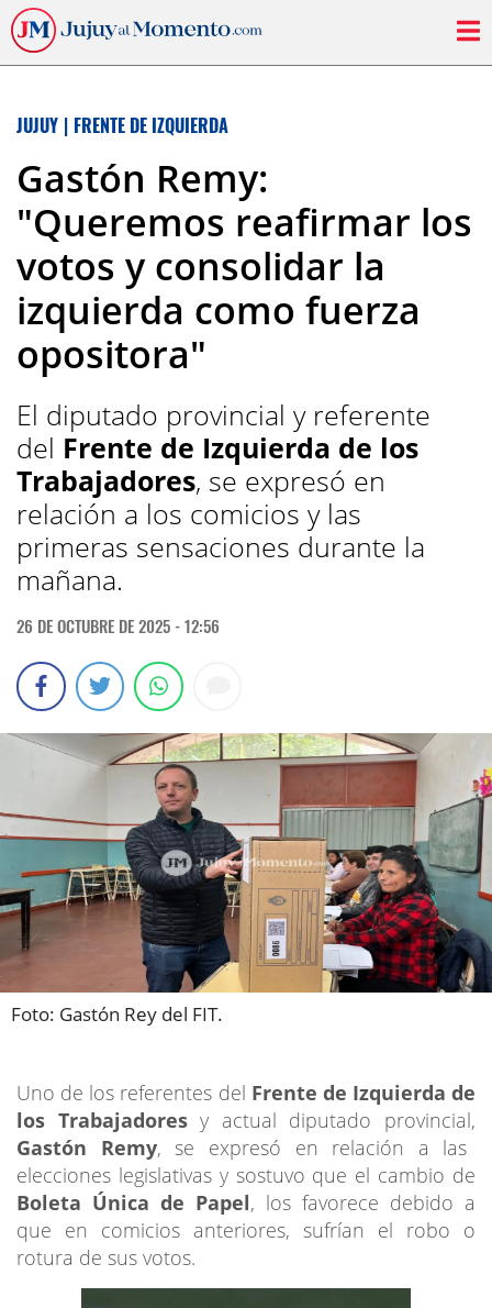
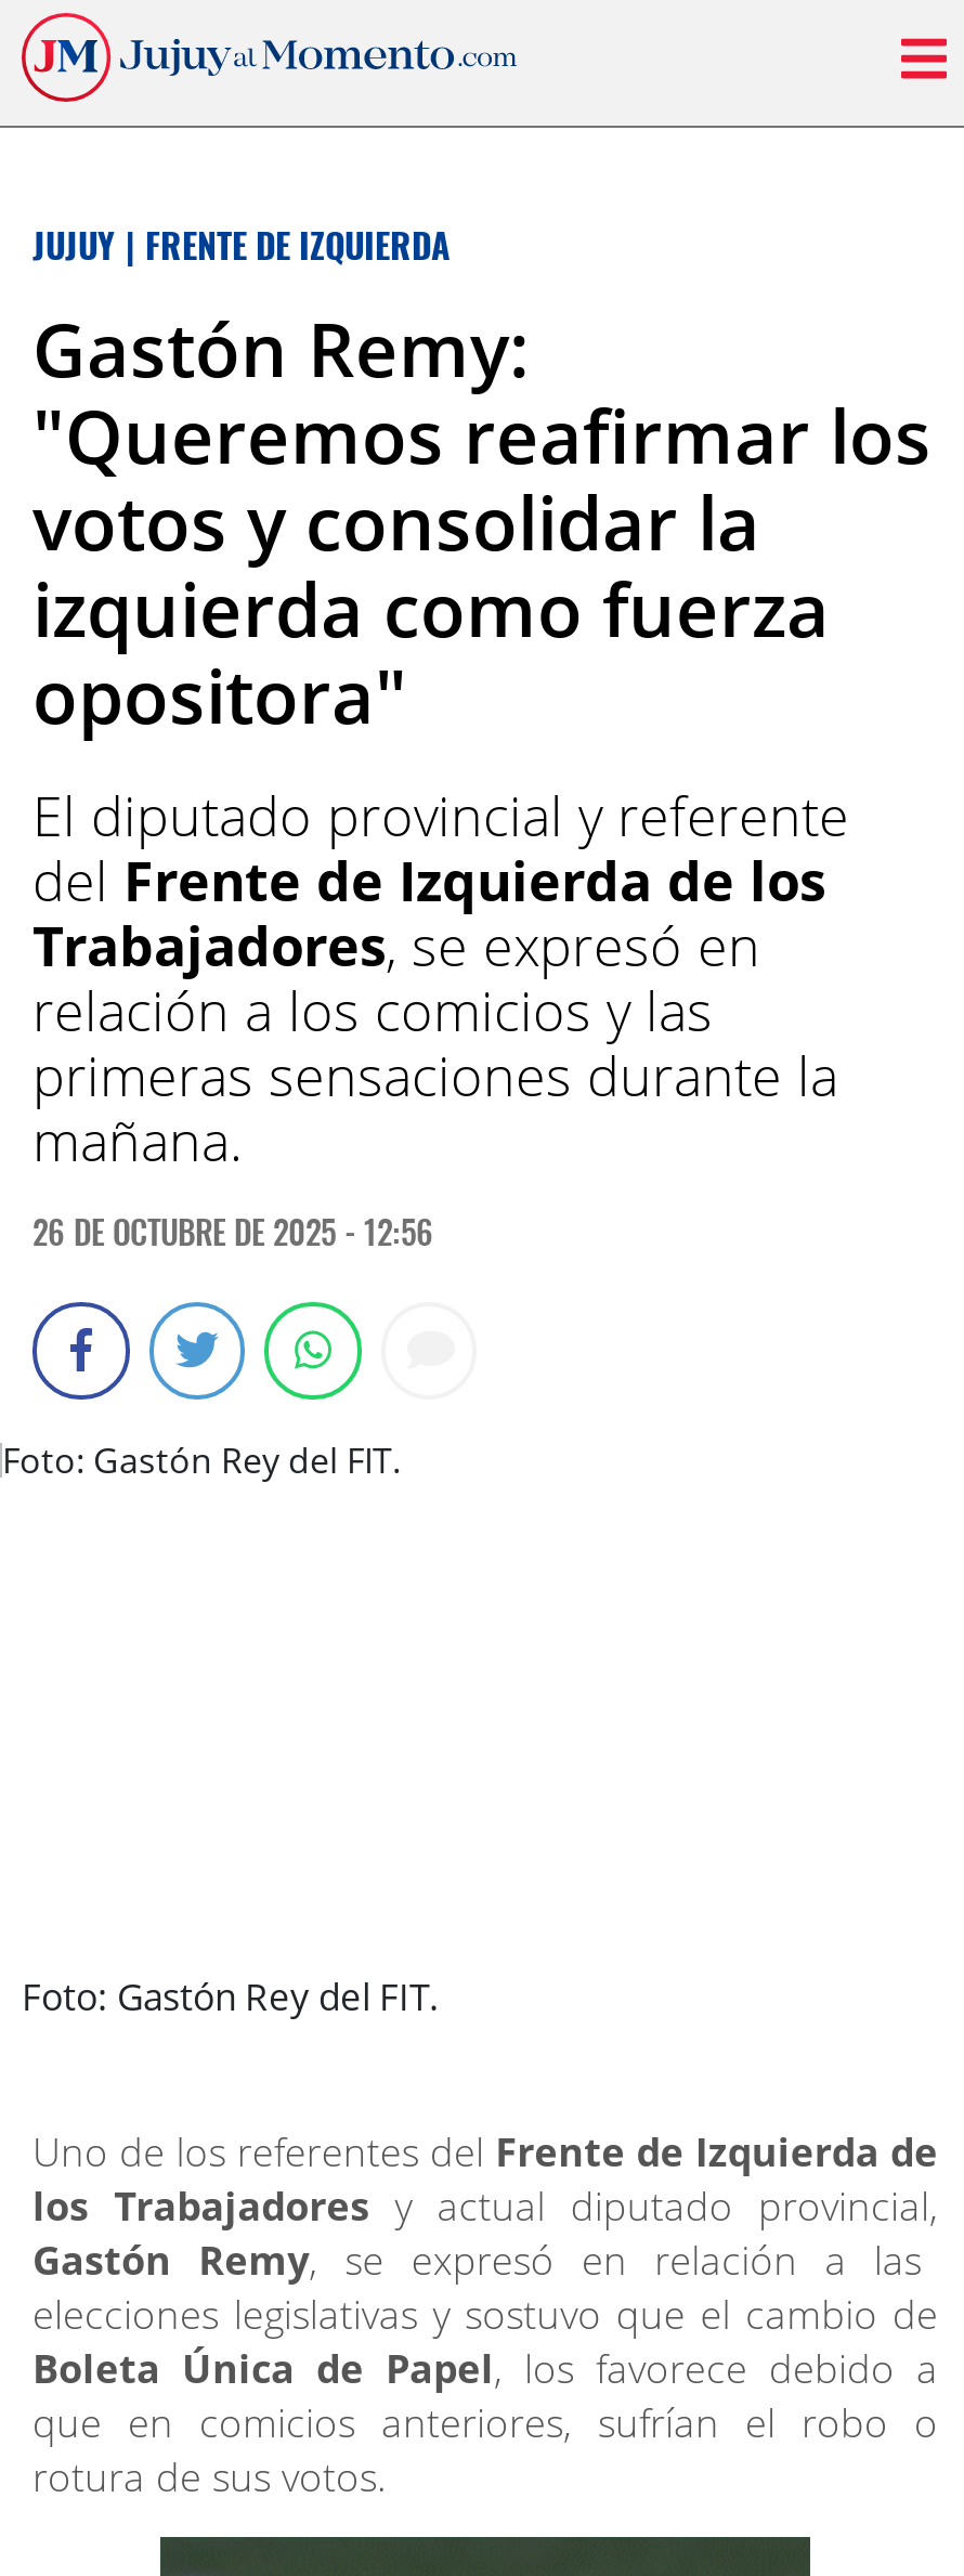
- [image]
